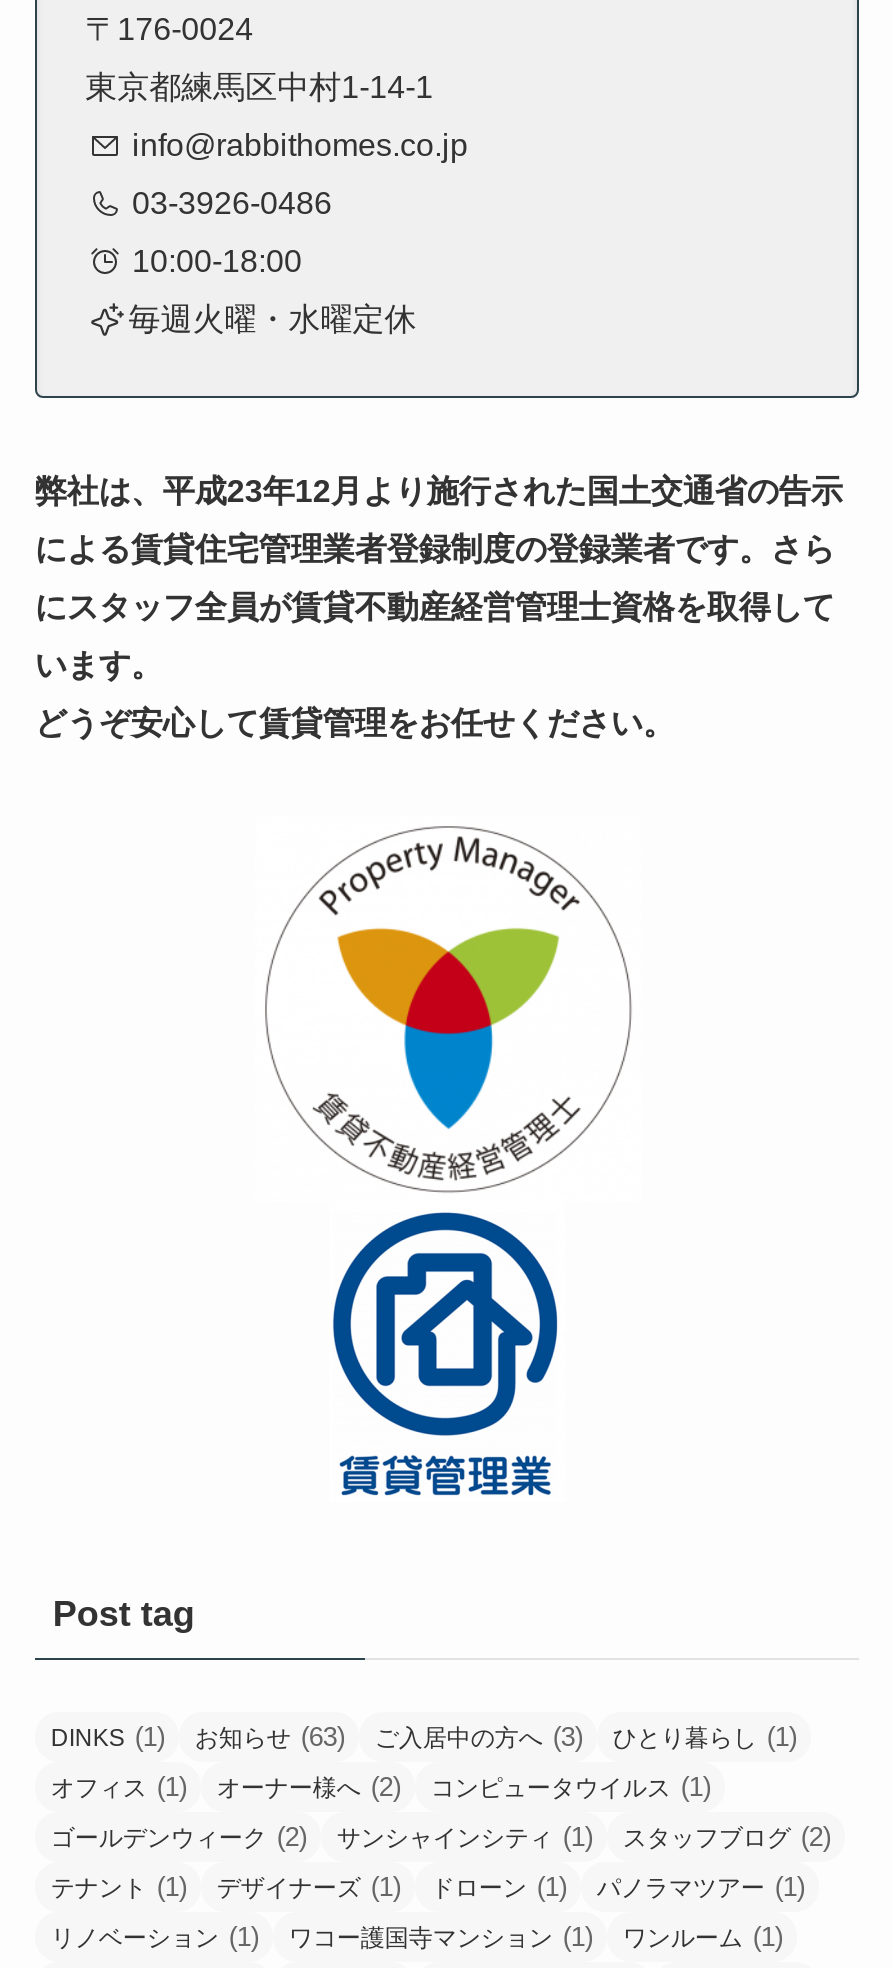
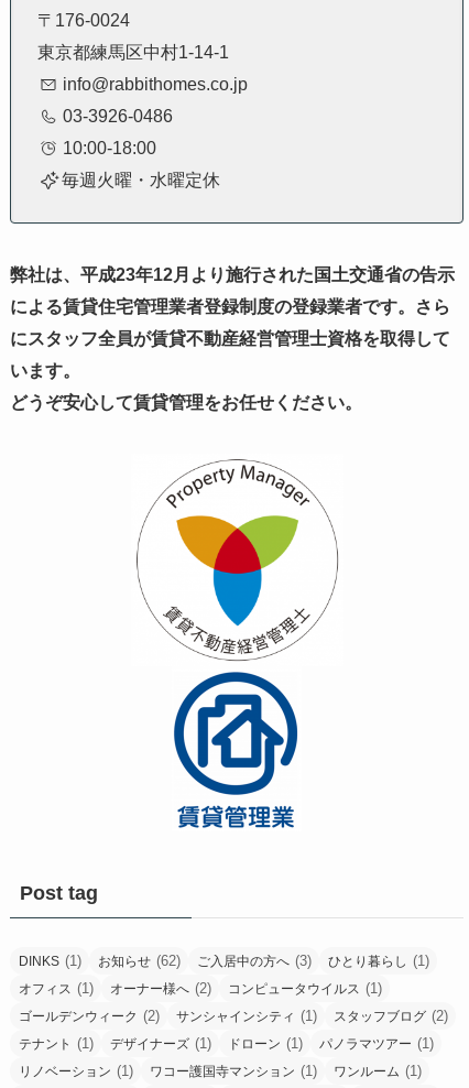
- DINKS (1) お知らせ(63) ご入居中の方へ(3) ひとり暮らし(1)
+ DINKS (1) お知らせ(62) ご入居中の方へ(3) ひとり暮らし(1)
